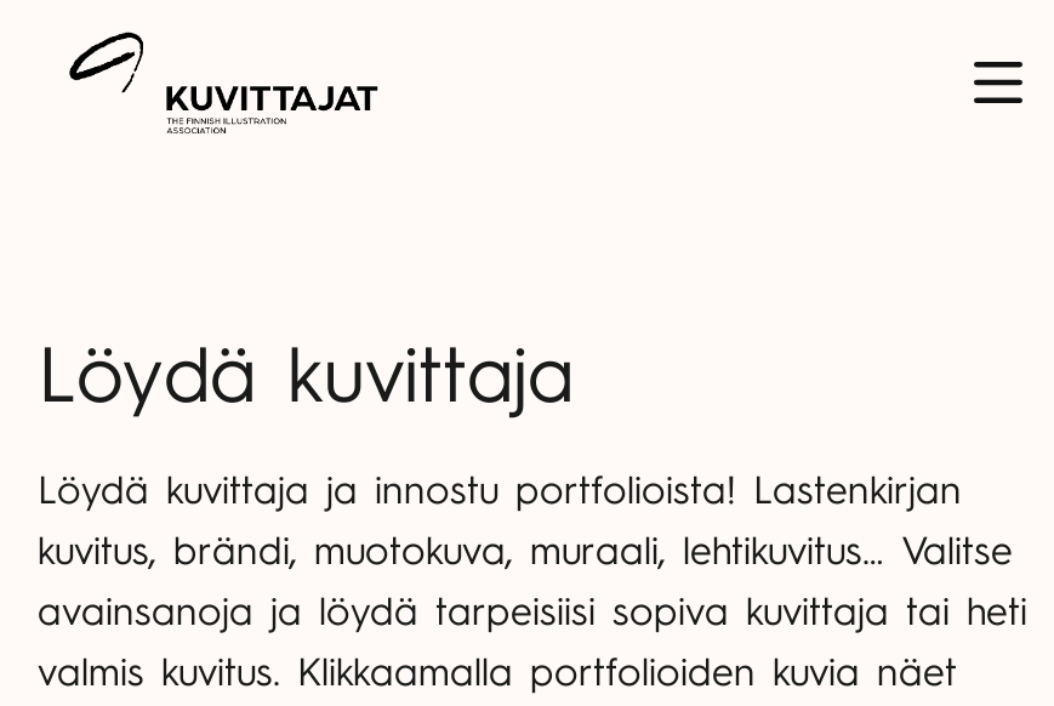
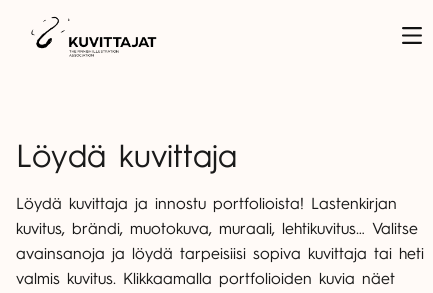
- [image]
+ [image]
